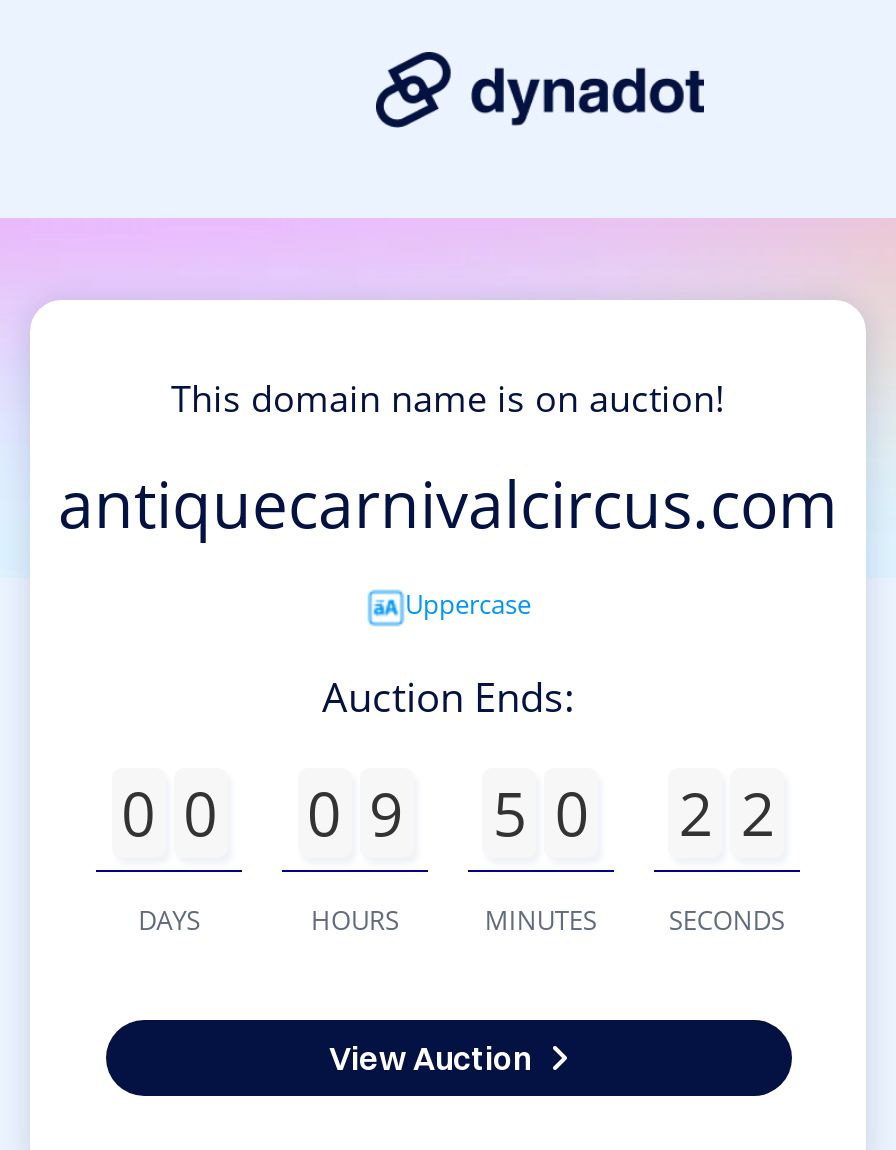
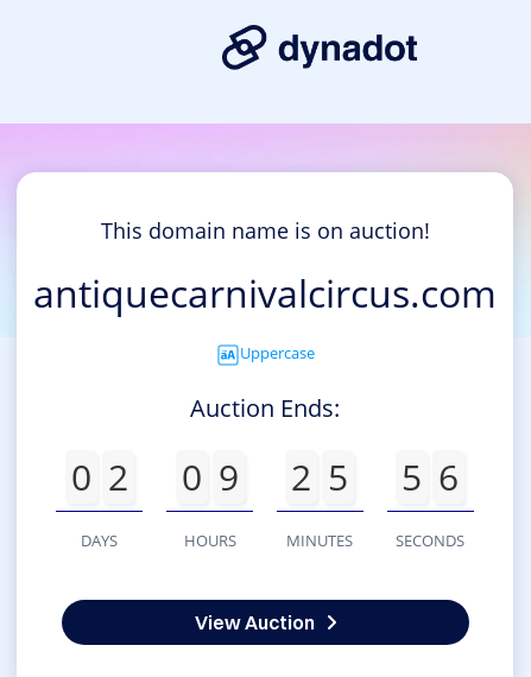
- 0 0
+ 0 2

- 5 0
+ 2 5

- 2 2
+ 5 6
